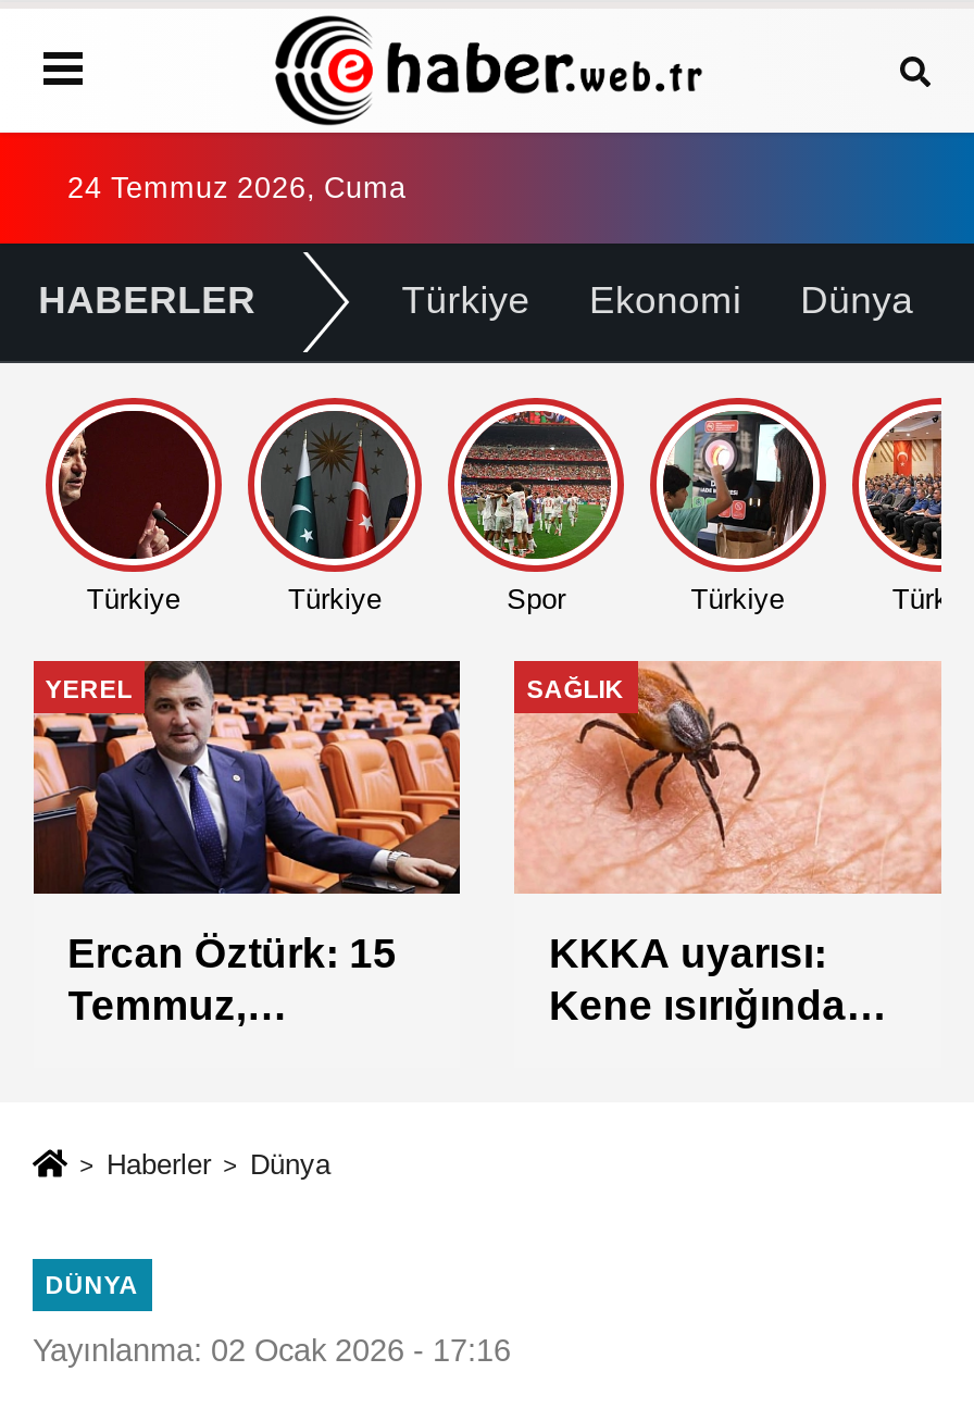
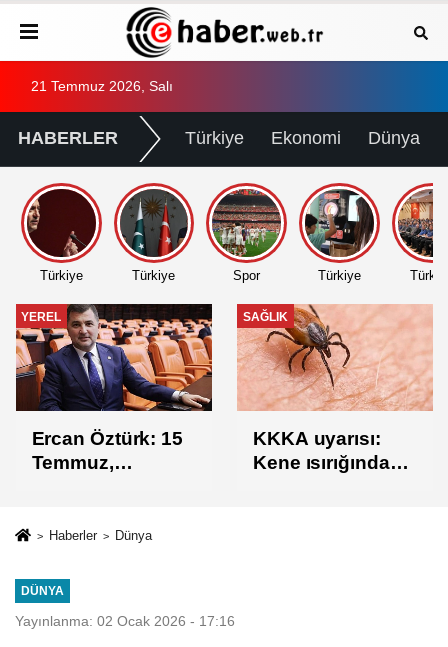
- 24 Temmuz 2026, Cuma
+ 21 Temmuz 2026, Salı
